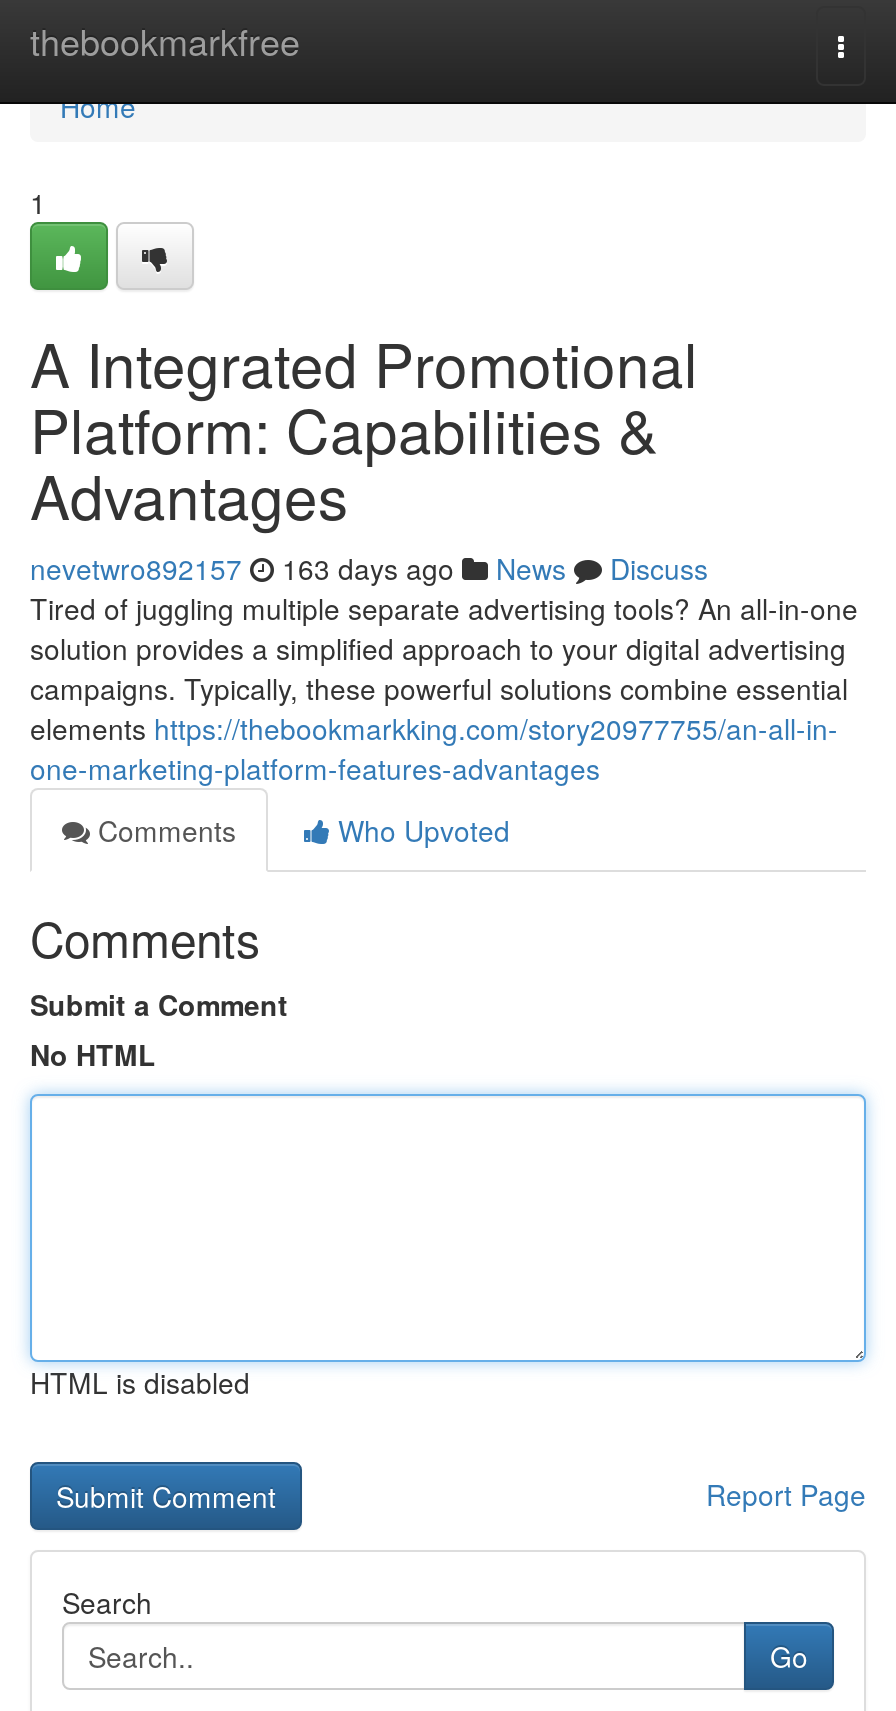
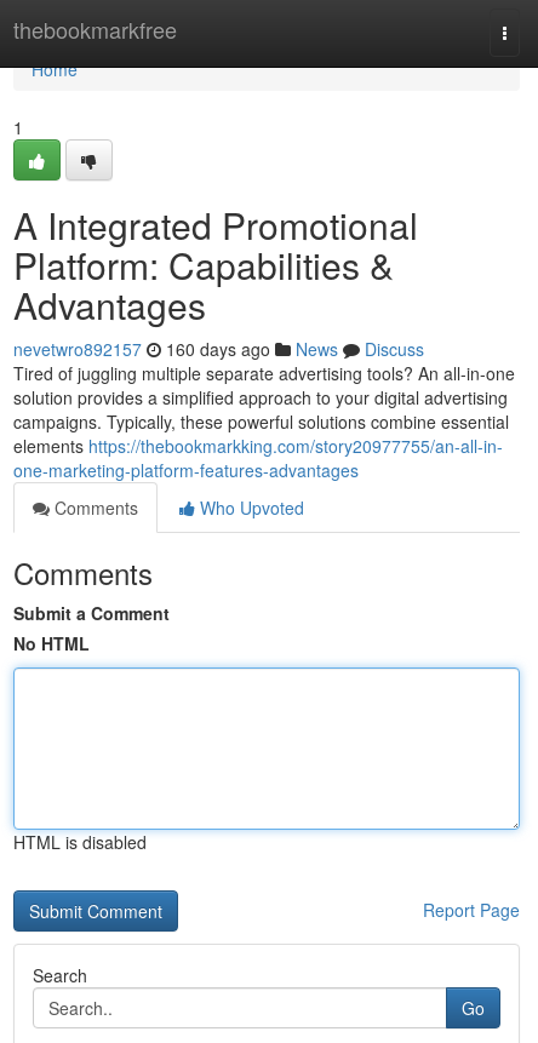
- nevetwro892157 163 days ago News Discuss
+ nevetwro892157 160 days ago News Discuss
